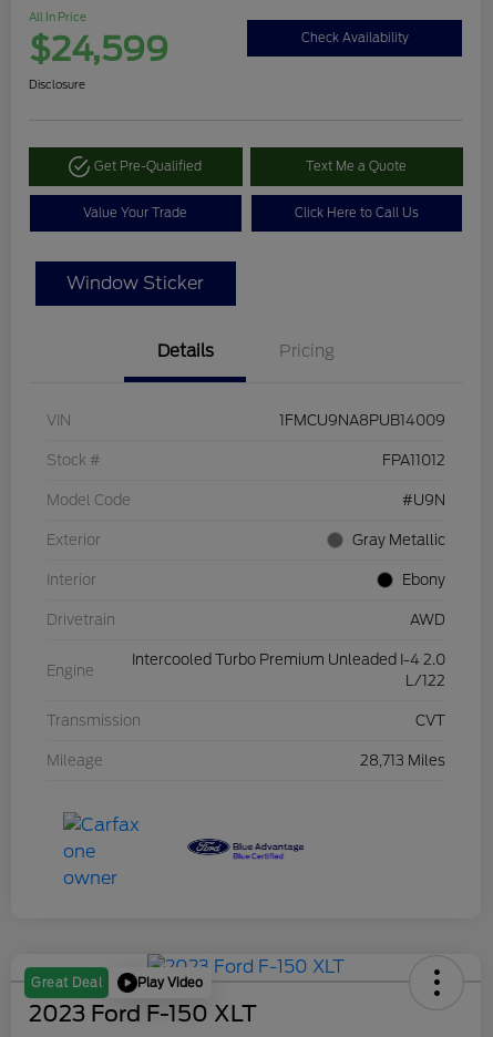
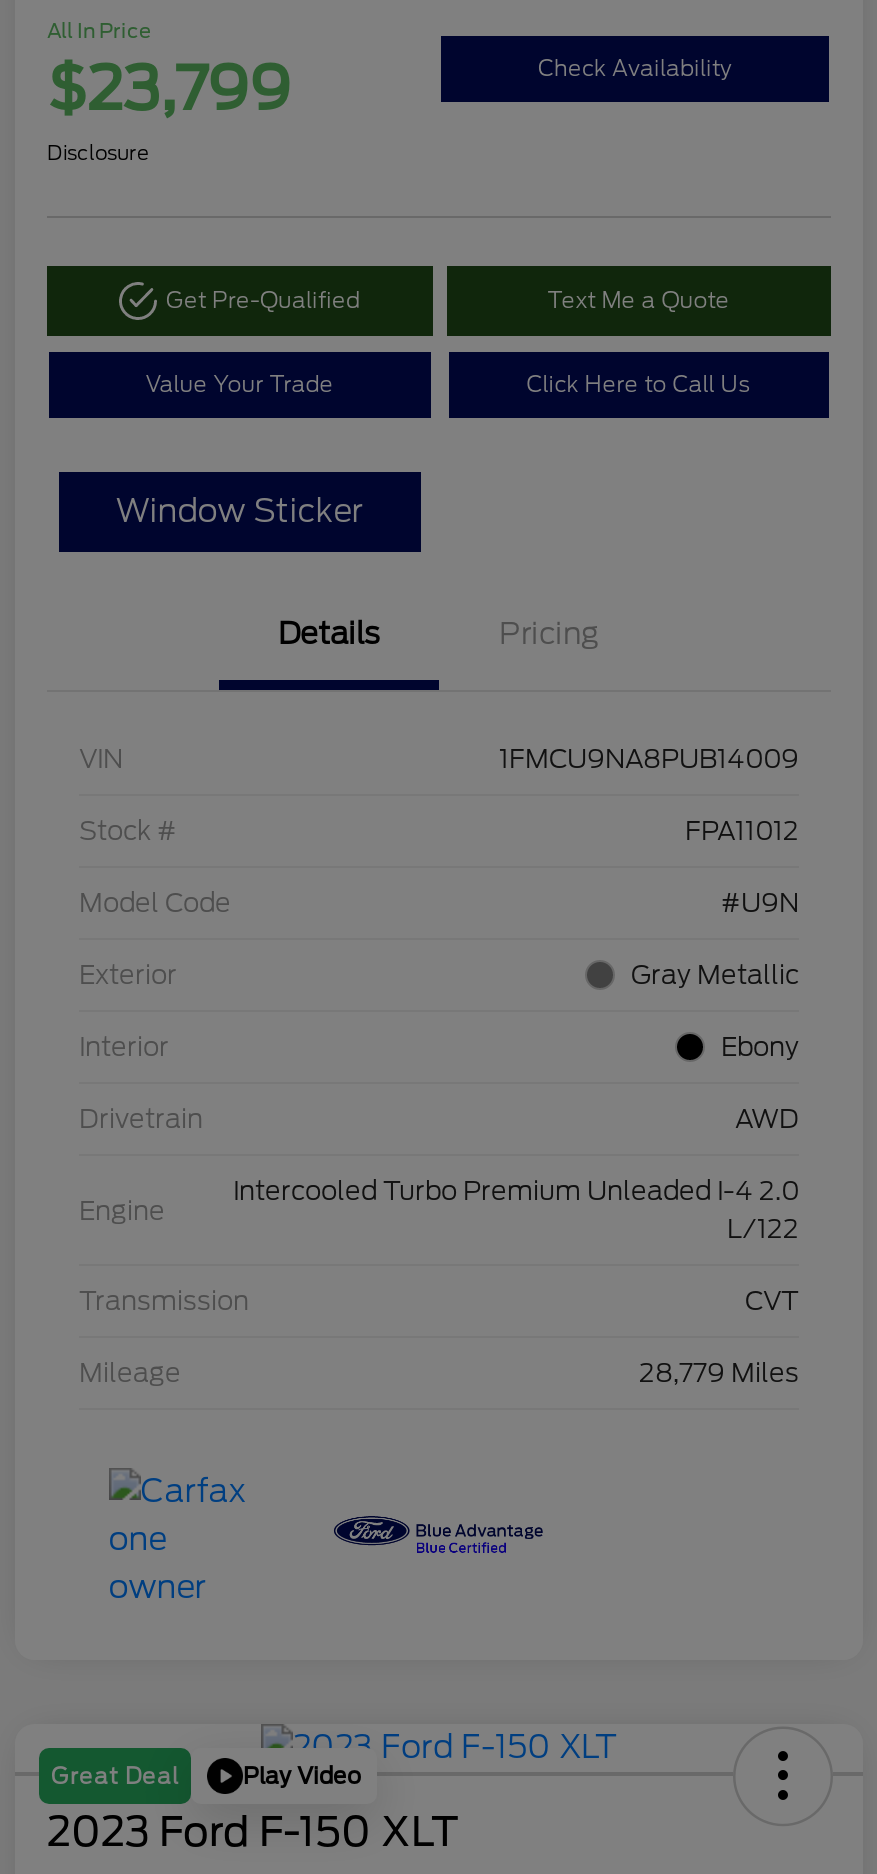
- $24,599
+ $23,799

- 28,713 Miles
+ 28,779 Miles
